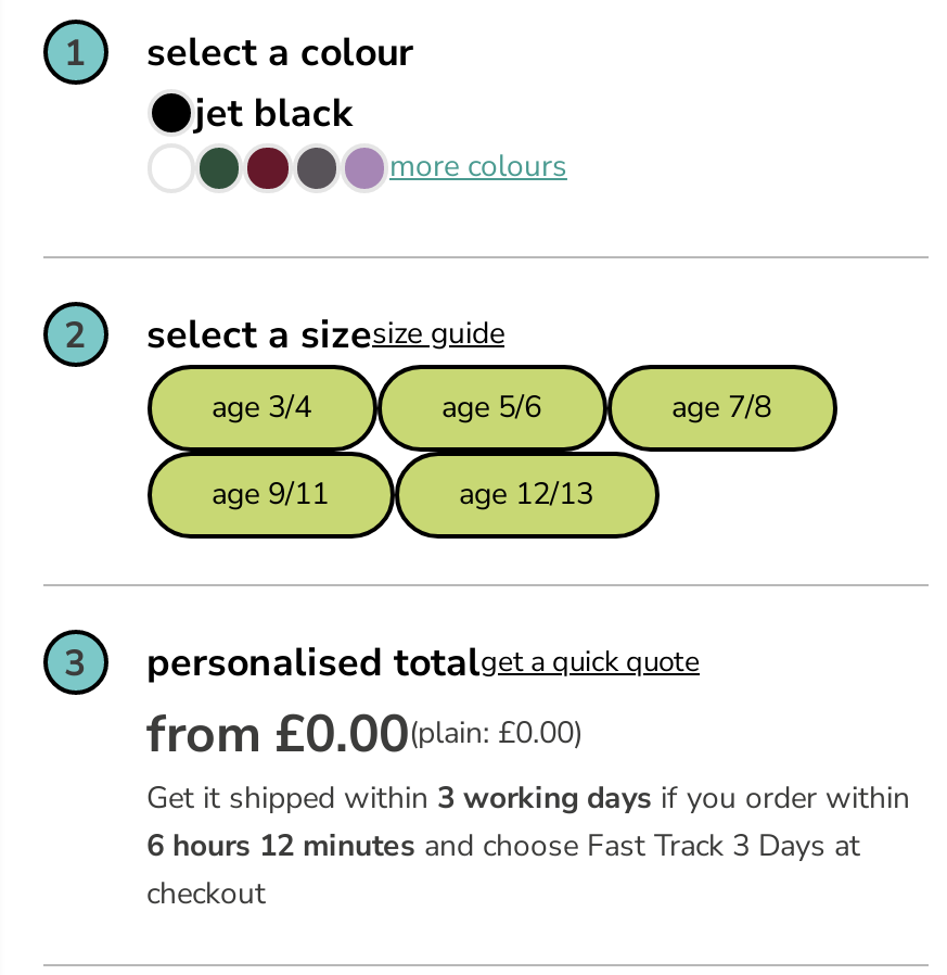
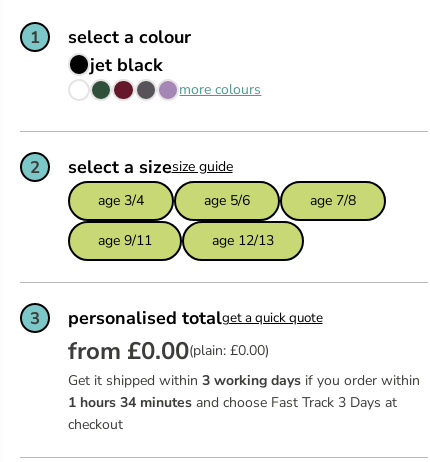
- 6 hours 12 minutes and choose Fast Track 3 Days at
+ 1 hours 34 minutes and choose Fast Track 3 Days at
